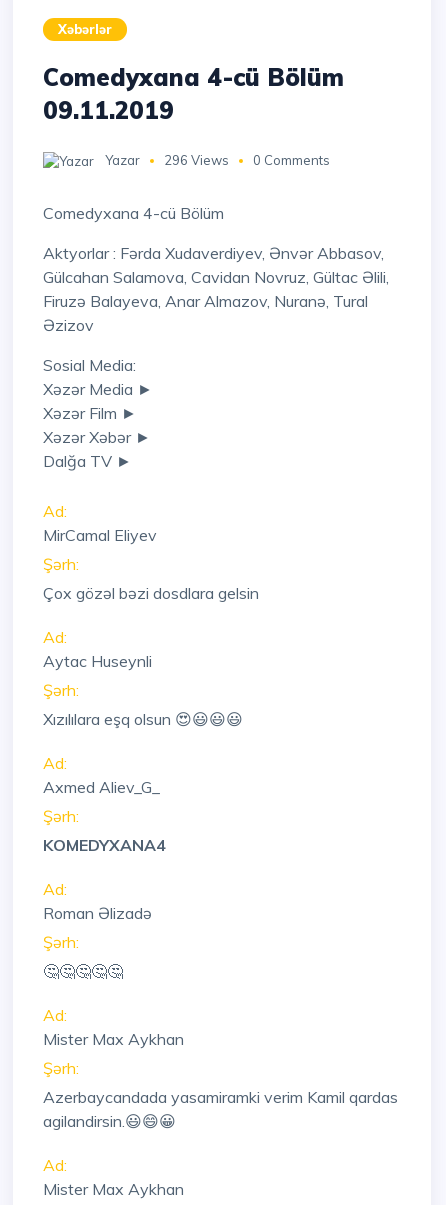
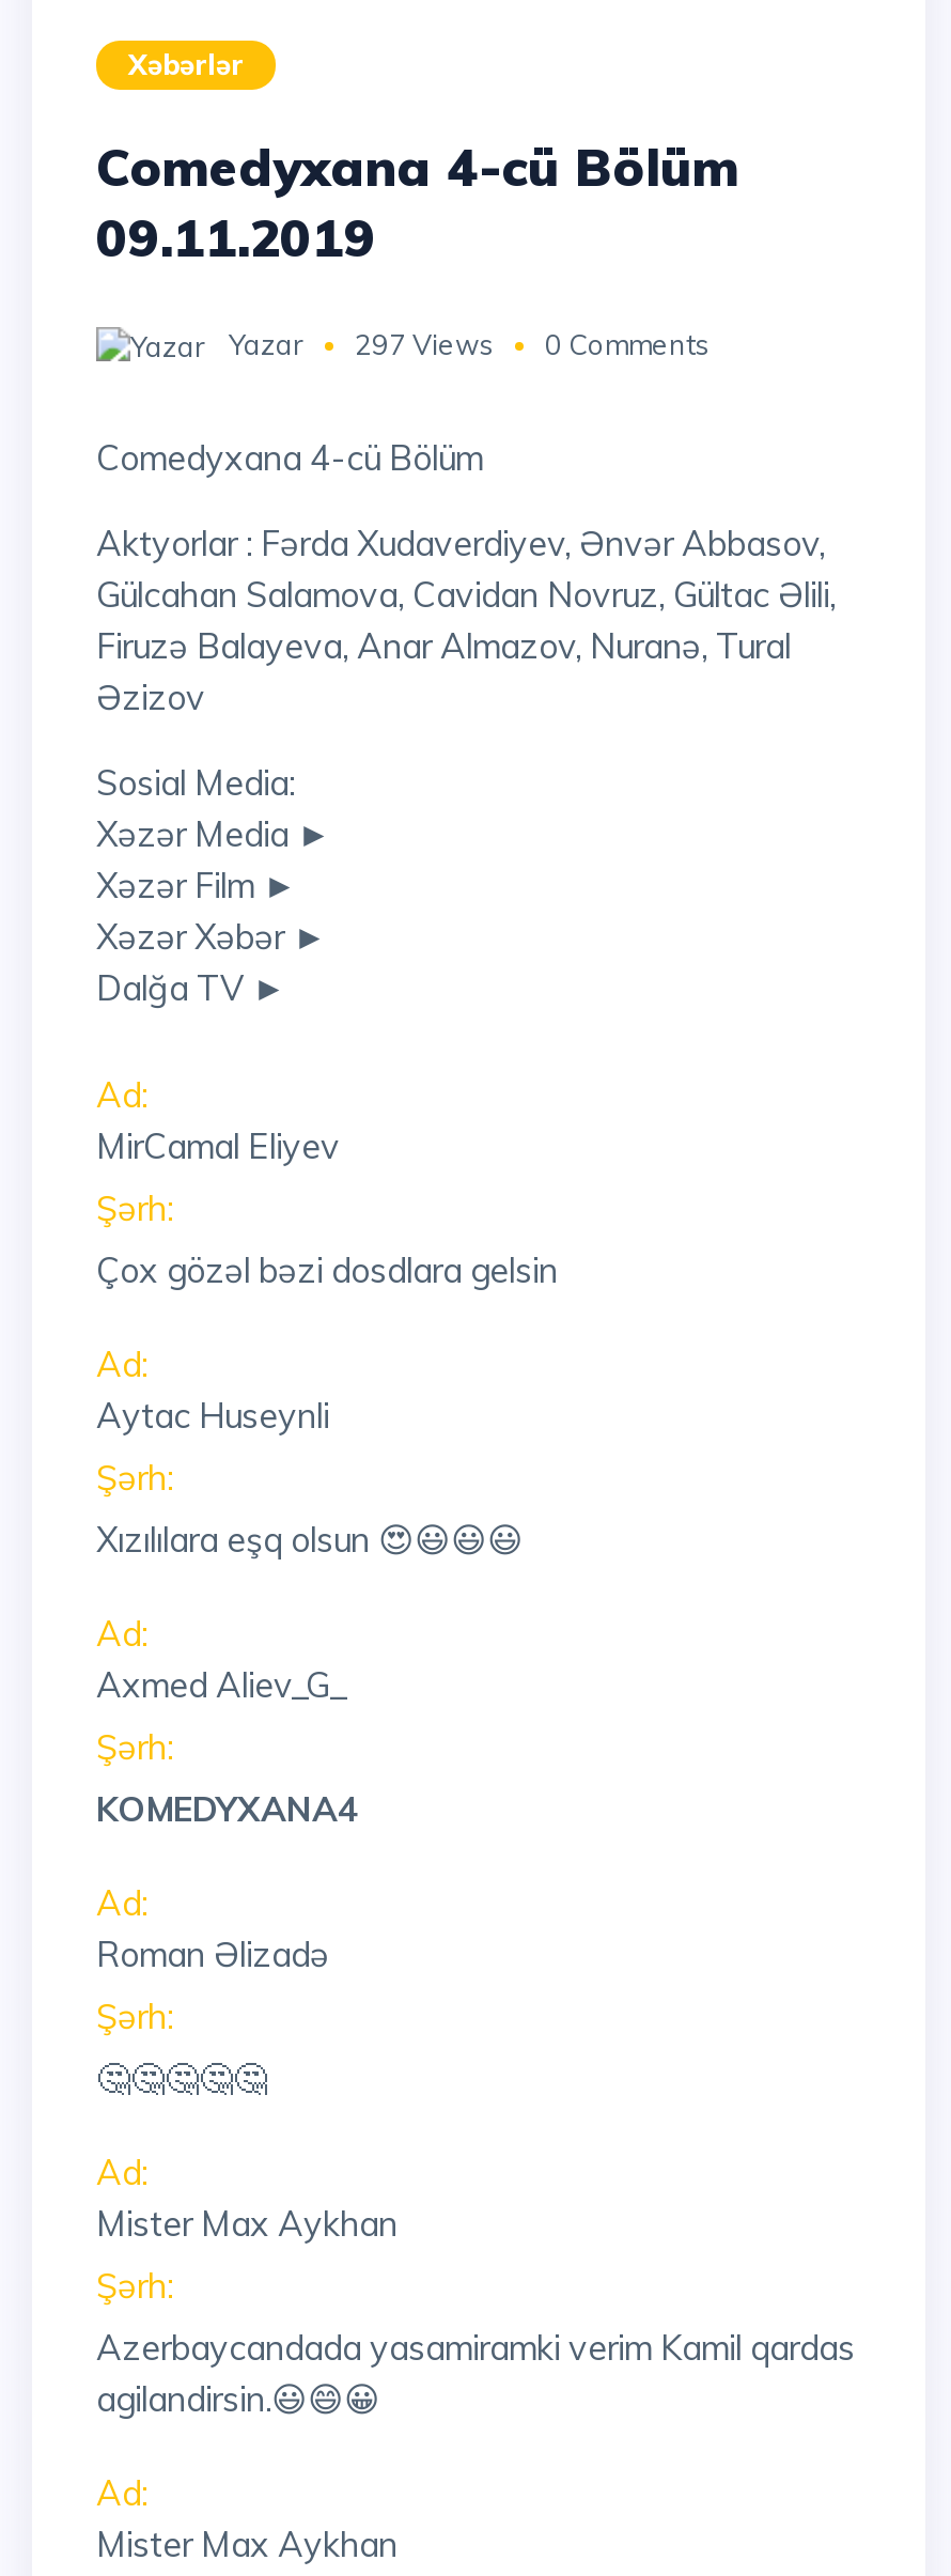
- Yazar 296 Views 0 Comments
+ Yazar 297 Views 0 Comments
